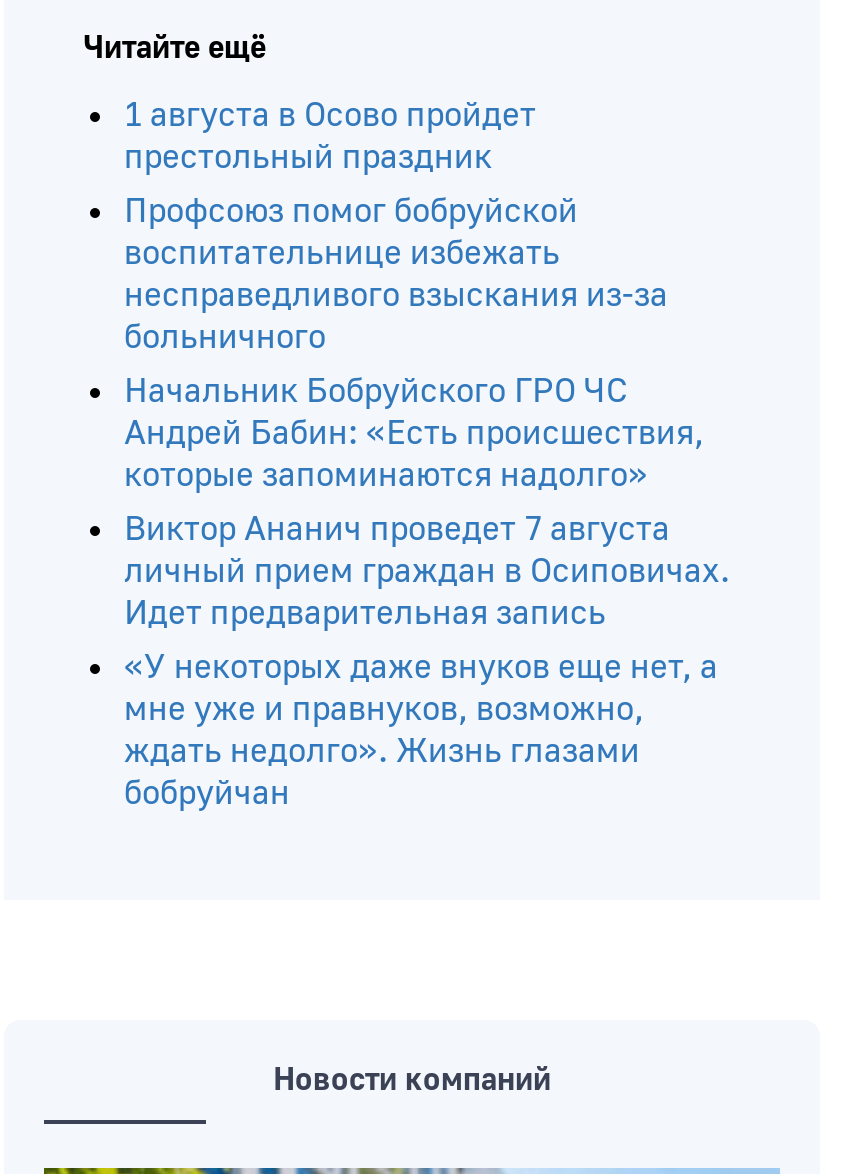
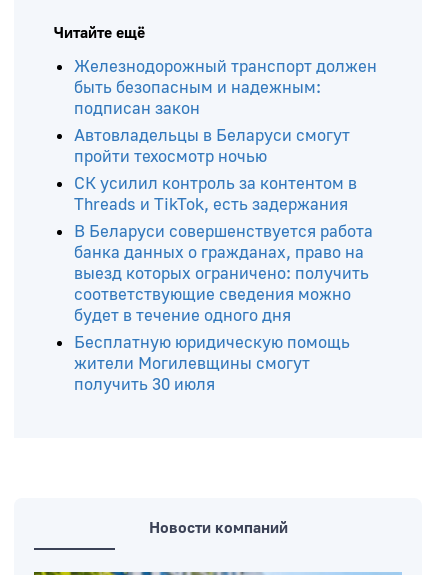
- 1 августа в Осово пройдет
- престольный праздник
- Профсоюз помог бобруйской
- воспитательнице избежать
- несправедливого взыскания из-за
- больничного
- Начальник Бобруйского ГРО ЧС
- Андрей Бабин: «Есть происшествия,
- которые запоминаются надолго»
- Виктор Ананич проведет 7 августа
- личный прием граждан в Осиповичах.
- Идет предварительная запись
- «У некоторых даже внуков еще нет, а
- мне уже и правнуков, возможно,
- ждать недолго». Жизнь глазами
- бобруйчан
+ Железнодорожный транспорт должен
+ быть безопасным и надежным:
+ подписан закон
+ Автовладельцы в Беларуси смогут
+ пройти техосмотр ночью
+ СК усилил контроль за контентом в
+ Threads и TikTok, есть задержания
+ В Беларуси совершенствуется работа
+ банка данных о гражданах, право на
+ выезд которых ограничено: получить
+ соответствующие сведения можно
+ будет в течение одного дня
+ Бесплатную юридическую помощь
+ жители Могилевщины смогут
+ получить 30 июля
